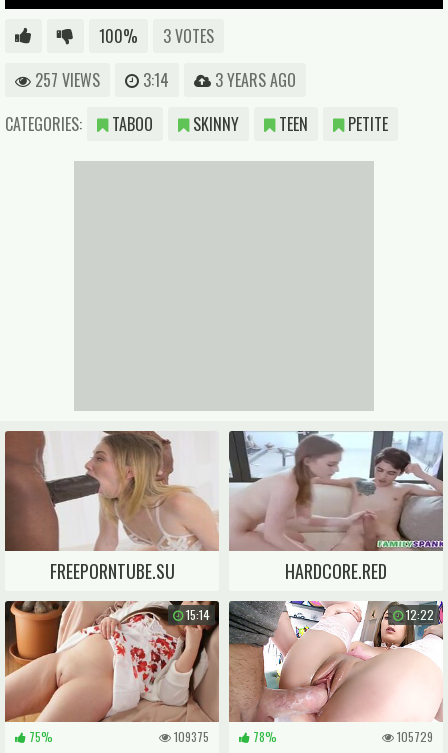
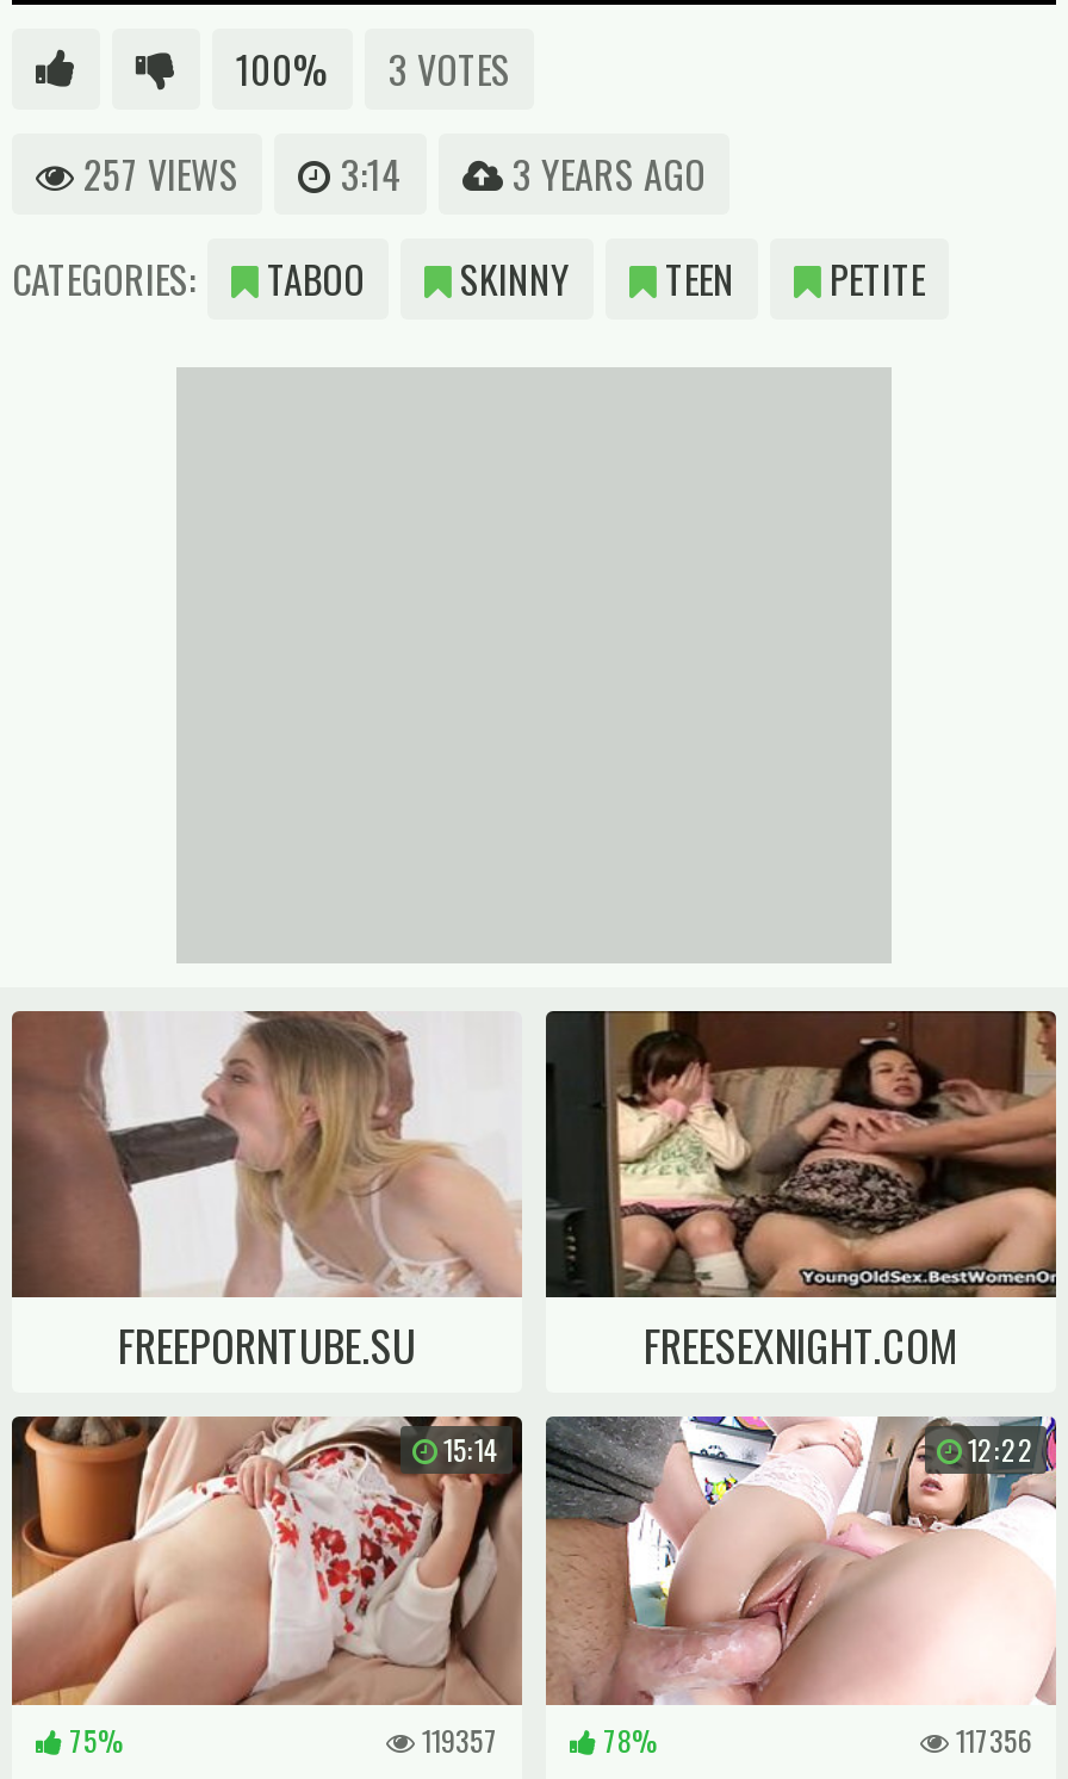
- [image]
- HARDCORE.RED
+ [image]
+ FREESEXNIGHT.COM

- 109375
+ 119357

- 105729
+ 117356
